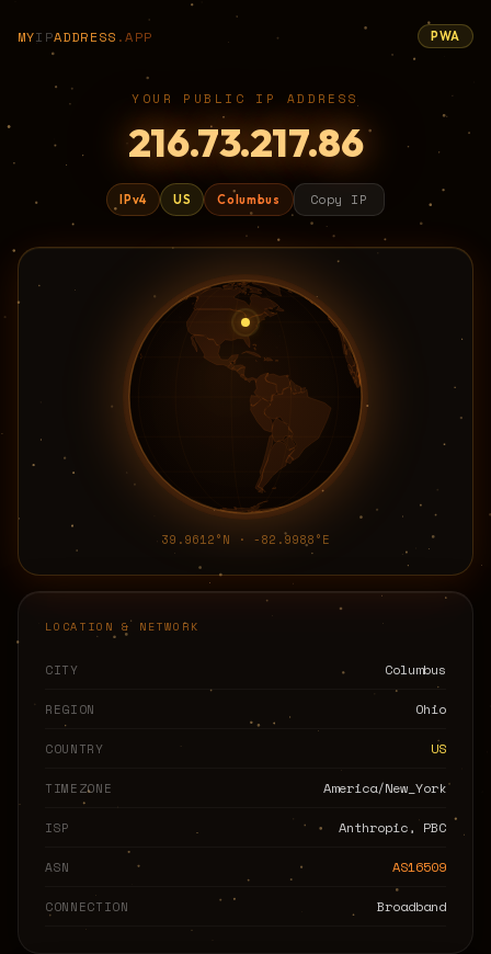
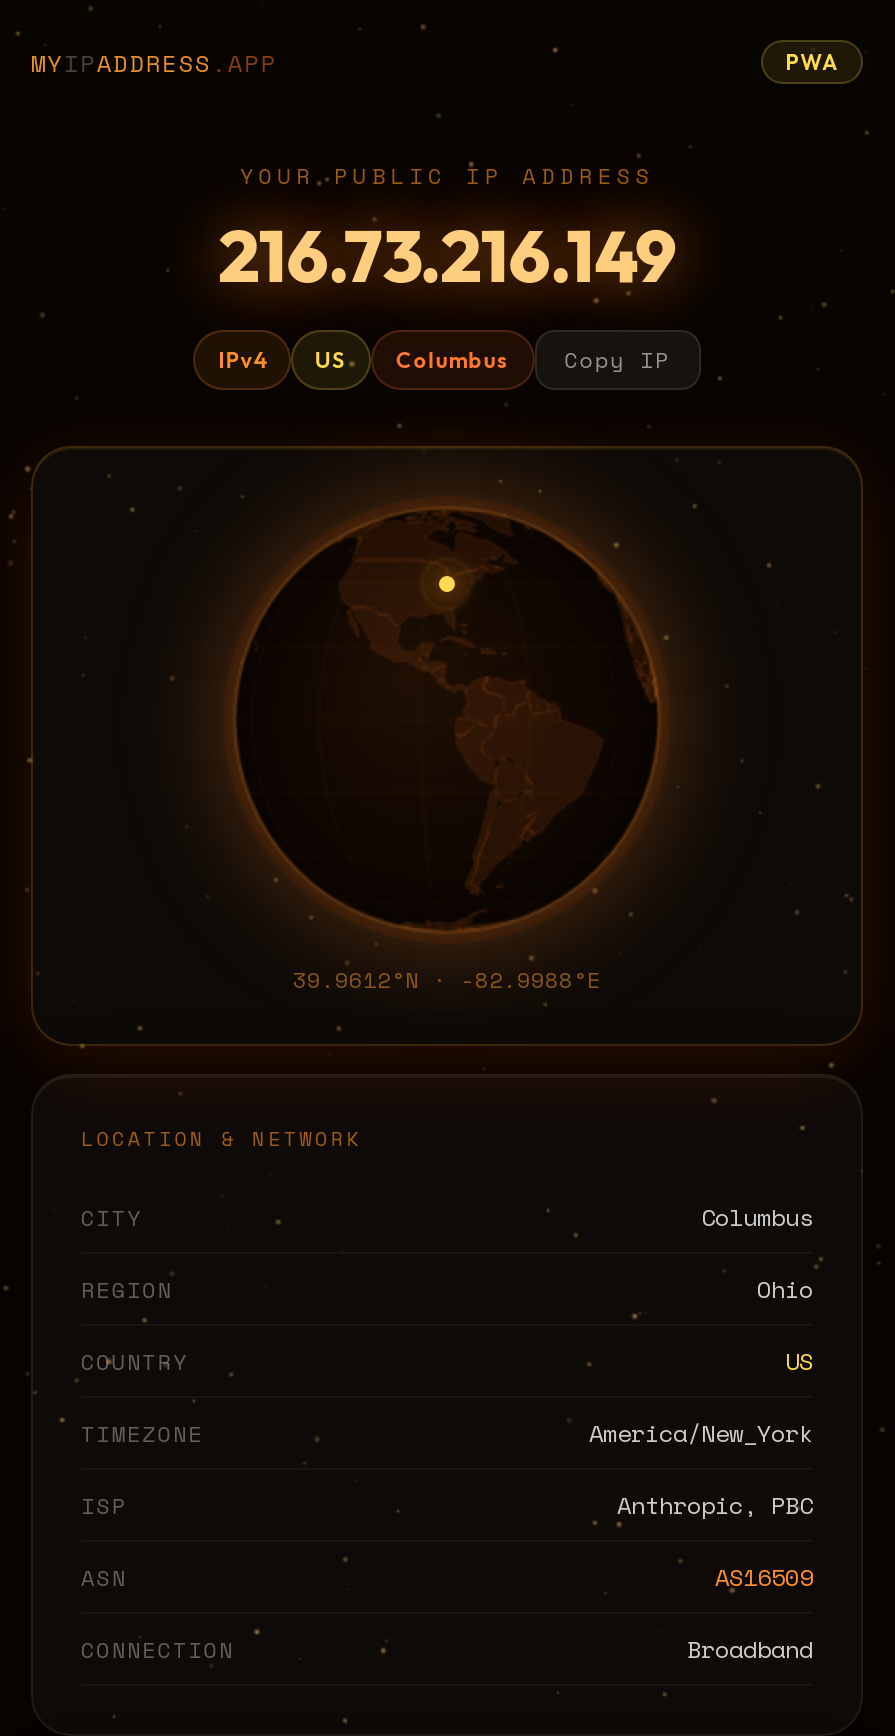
- 216.73.217.86
+ 216.73.216.149
